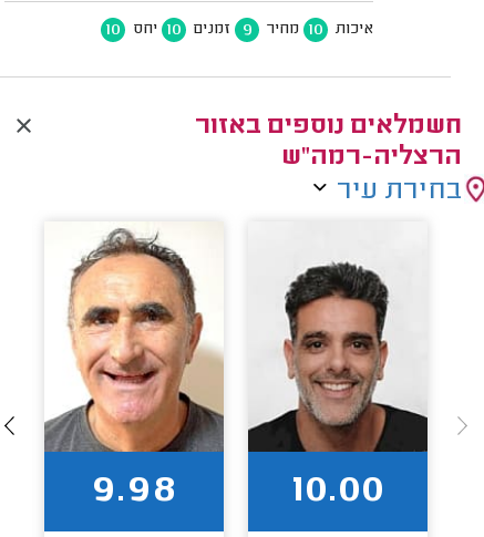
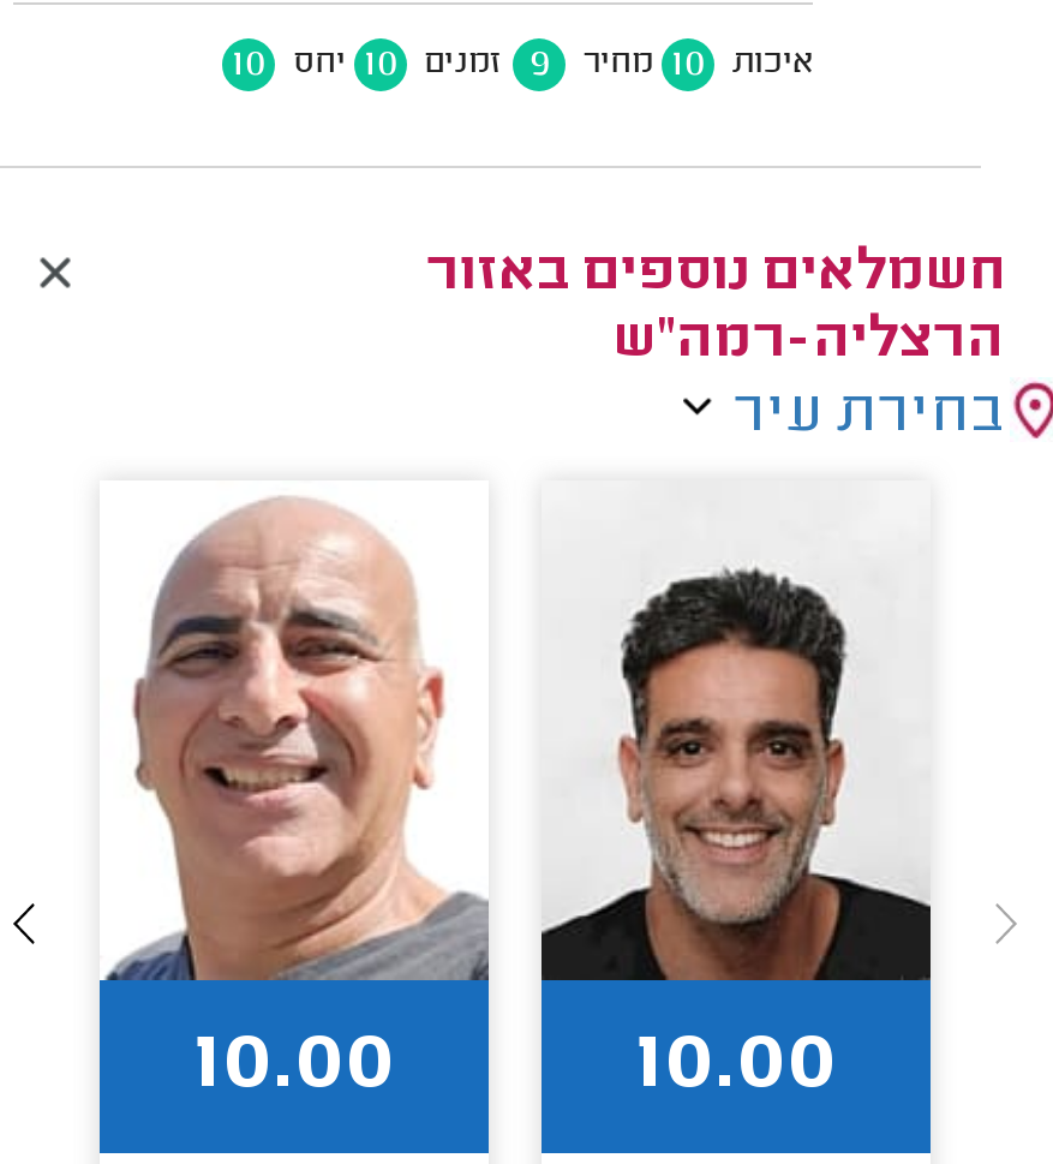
- [image]
- 9.98
+ [image]
+ 10.00
